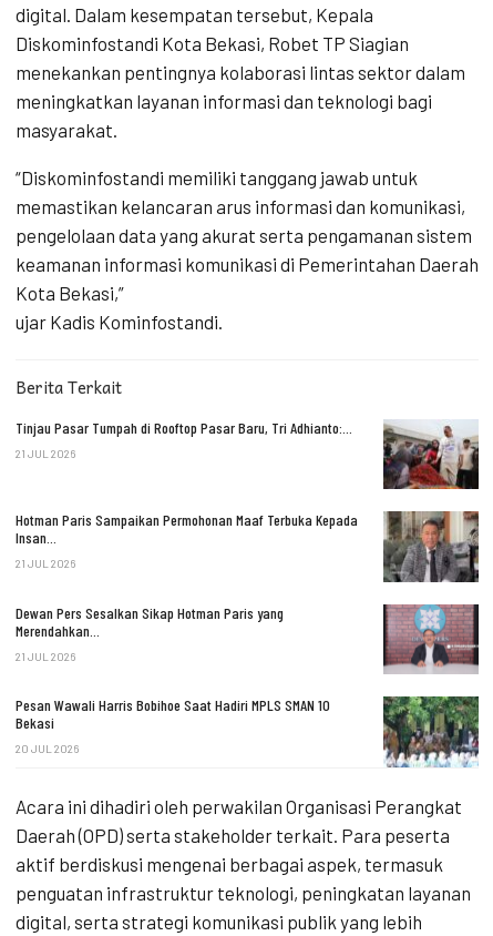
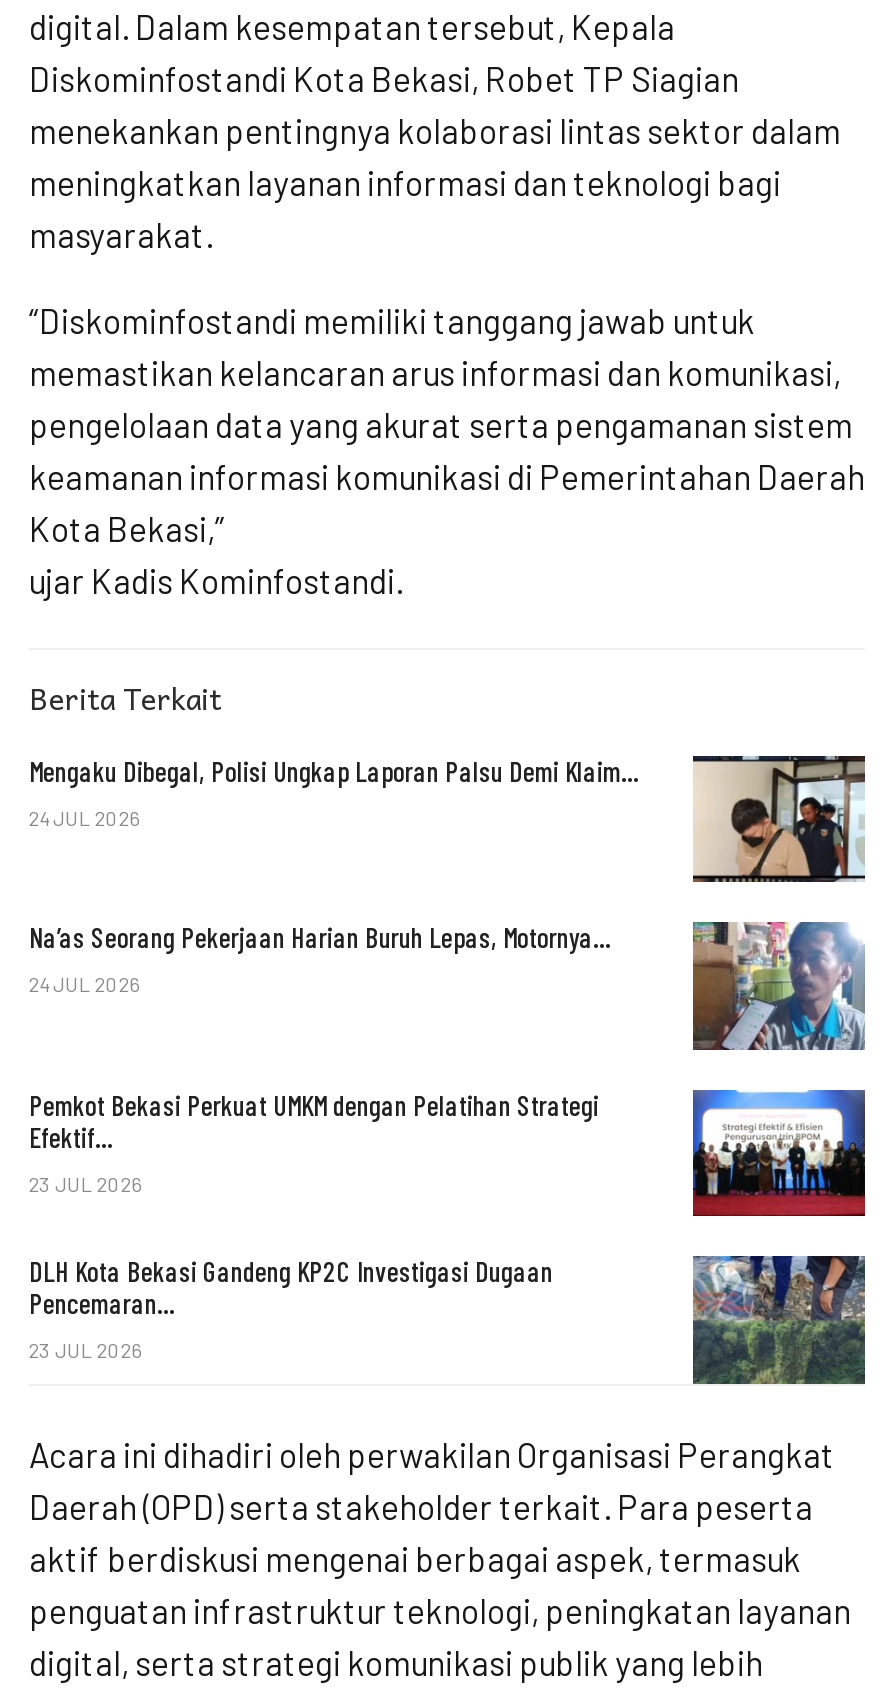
- [image]
- Tinjau Pasar Tumpah di Rooftop Pasar Baru, Tri Adhianto:…
+ [image]
+ Mengaku Dibegal, Polisi Ungkap Laporan Palsu Demi Klaim…

- 21 JUL 2026
+ 24 JUL 2026

- Hotman Paris Sampaikan Permohonan Maaf Terbuka Kepada
- Insan…
+ Na’as Seorang Pekerjaan Harian Buruh Lepas, Motornya…

- [image]
+ [image]

- 21 JUL 2026
+ 24 JUL 2026

- Dewan Pers Sesalkan Sikap Hotman Paris yang
- Merendahkan…
+ Pemkot Bekasi Perkuat UMKM dengan Pelatihan Strategi
+ Efektif…

- [image]
+ [image]

- 21 JUL 2026
+ 23 JUL 2026

- Pesan Wawali Harris Bobihoe Saat Hadiri MPLS SMAN 10
- Bekasi
+ DLH Kota Bekasi Gandeng KP2C Investigasi Dugaan
+ Pencemaran…

- [image]
+ [image]

- 20 JUL 2026
+ 23 JUL 2026
